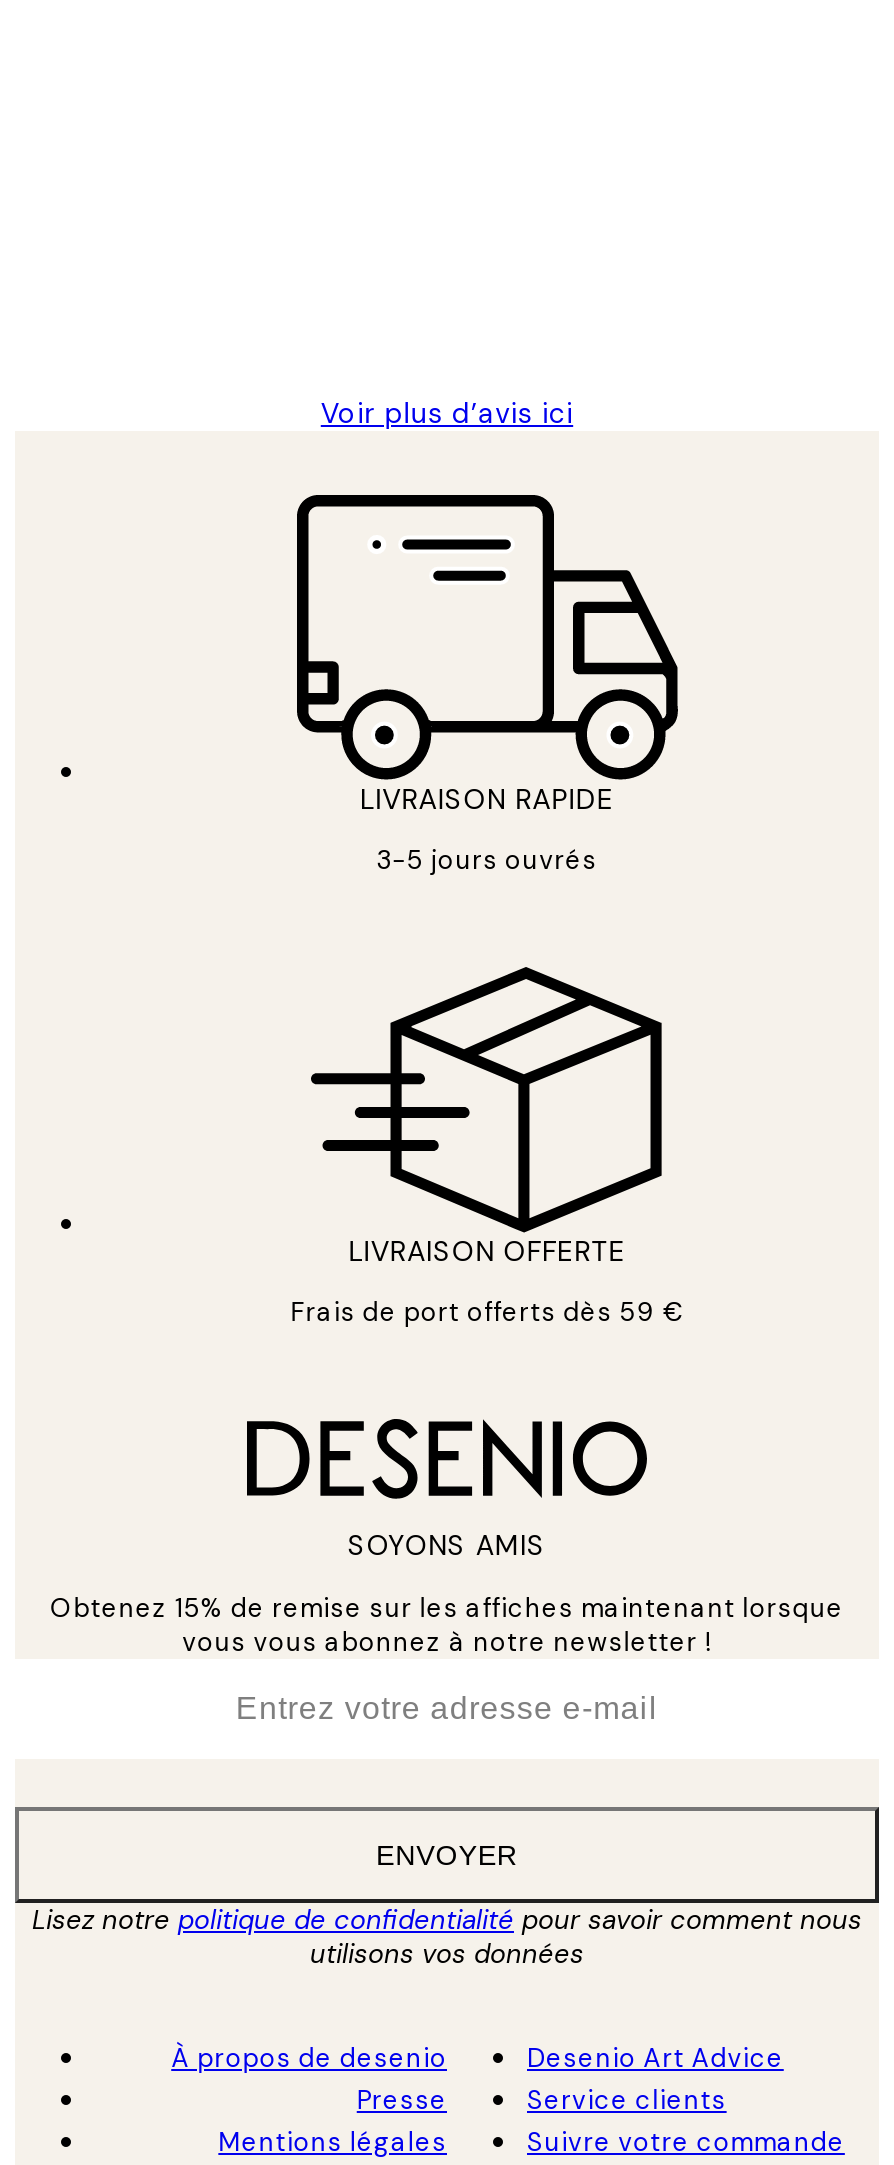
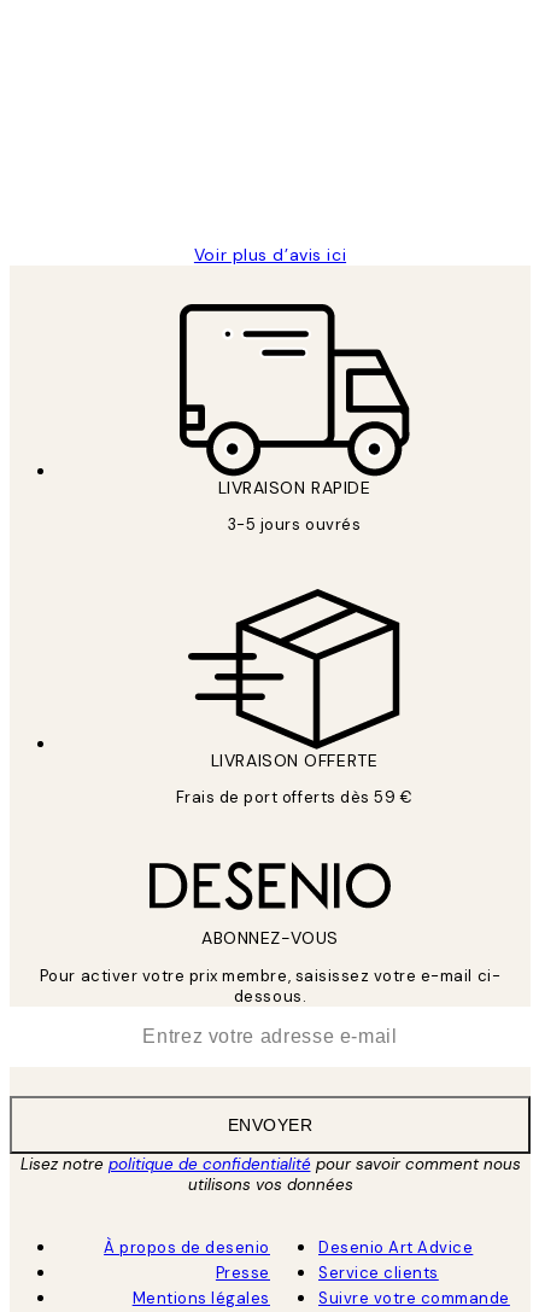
- SOYONS AMIS
+ ABONNEZ-VOUS

- Obtenez 15% de remise sur les affiches maintenant lorsque
- vous vous abonnez à notre newsletter !
+ Pour activer votre prix membre, saisissez votre e-mail ci-
+ dessous.
